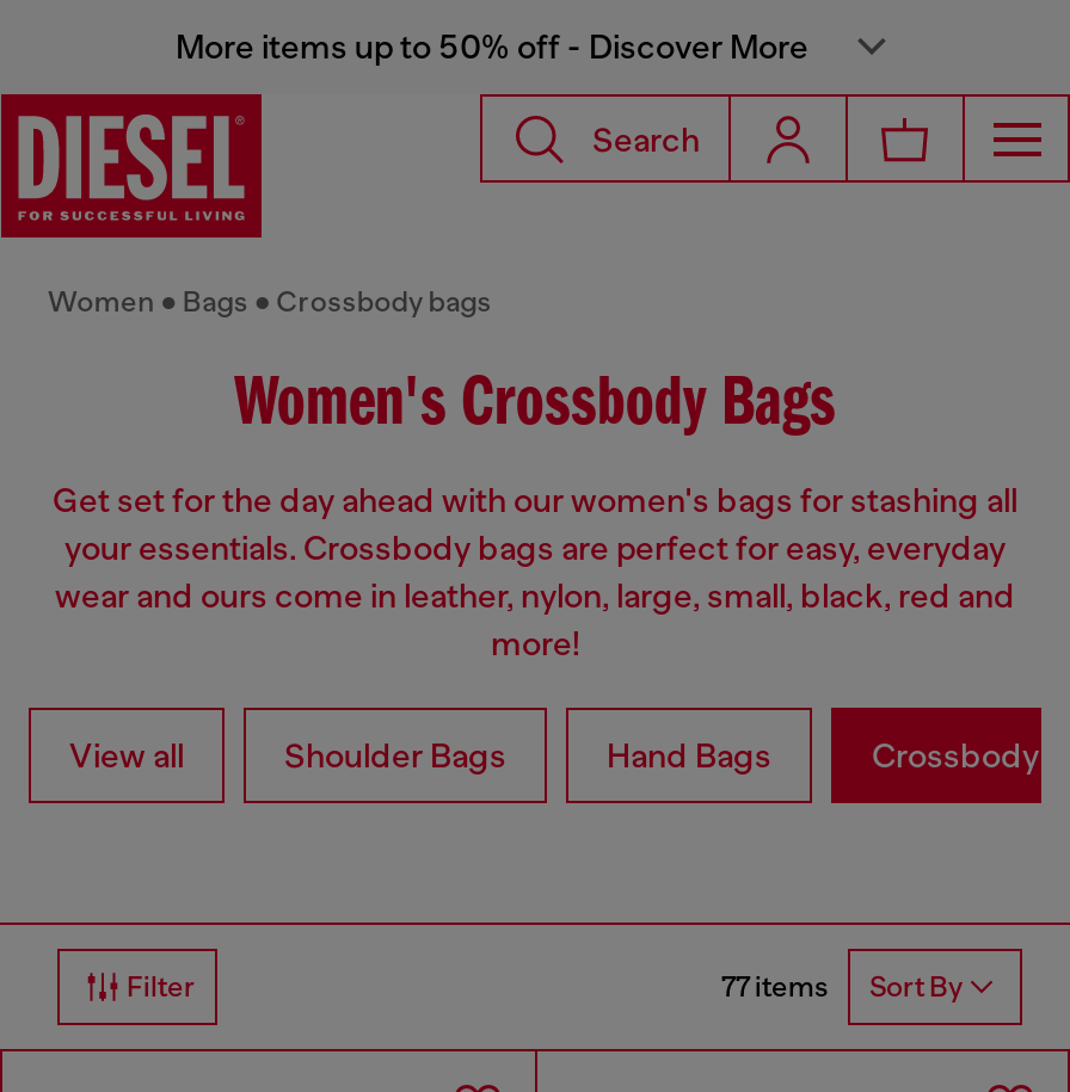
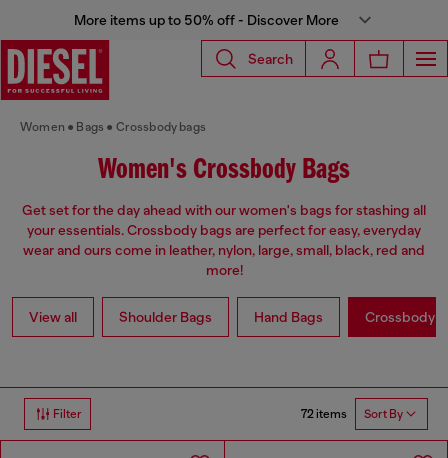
- 77 items Sort By
+ 72 items Sort By
